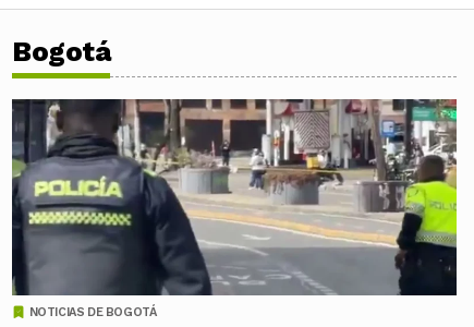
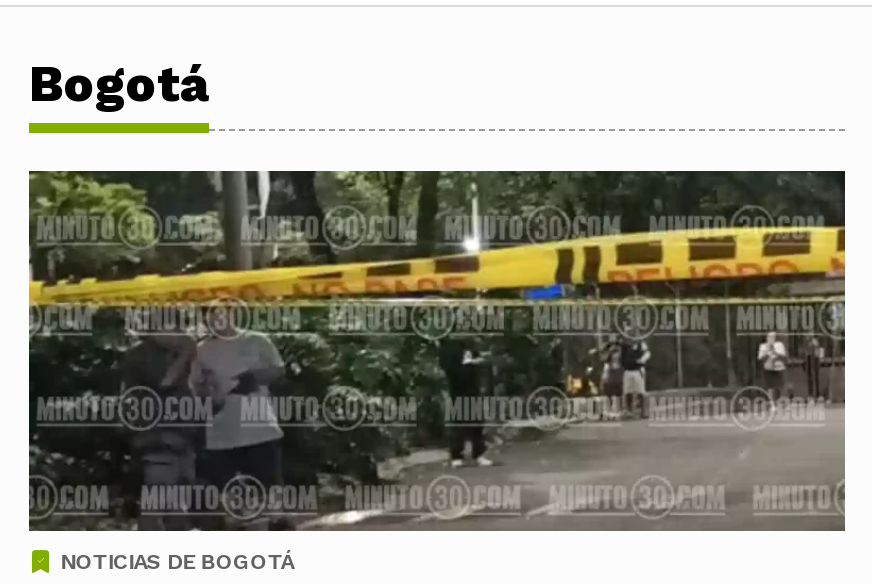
- [image]
+ [image]
